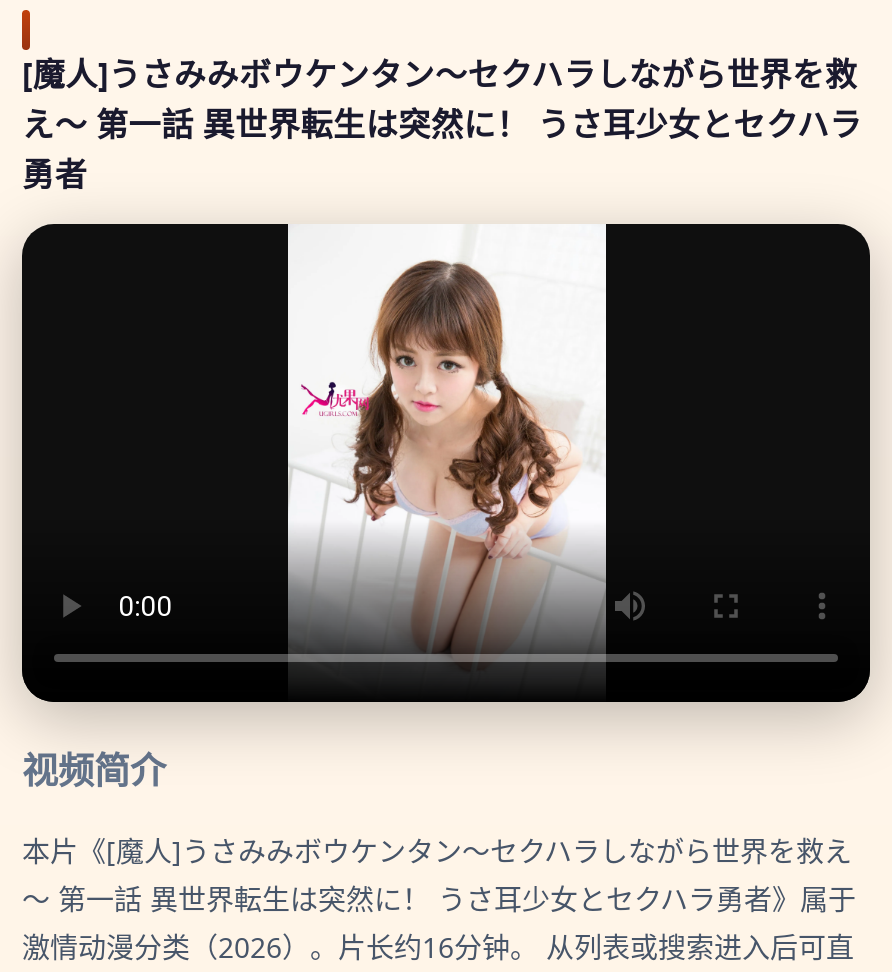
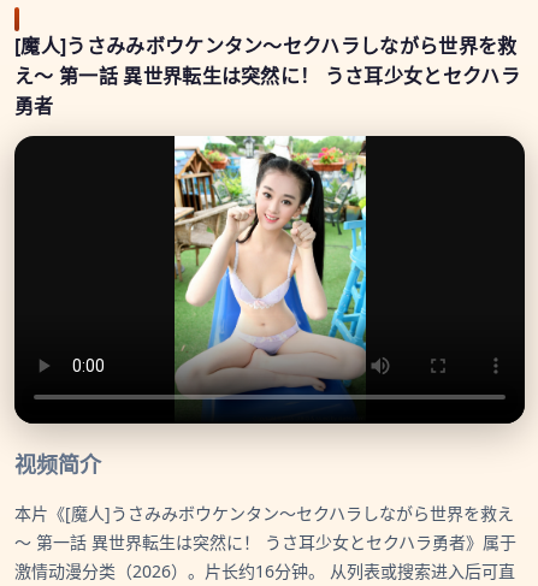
- [image]
+ [image]
